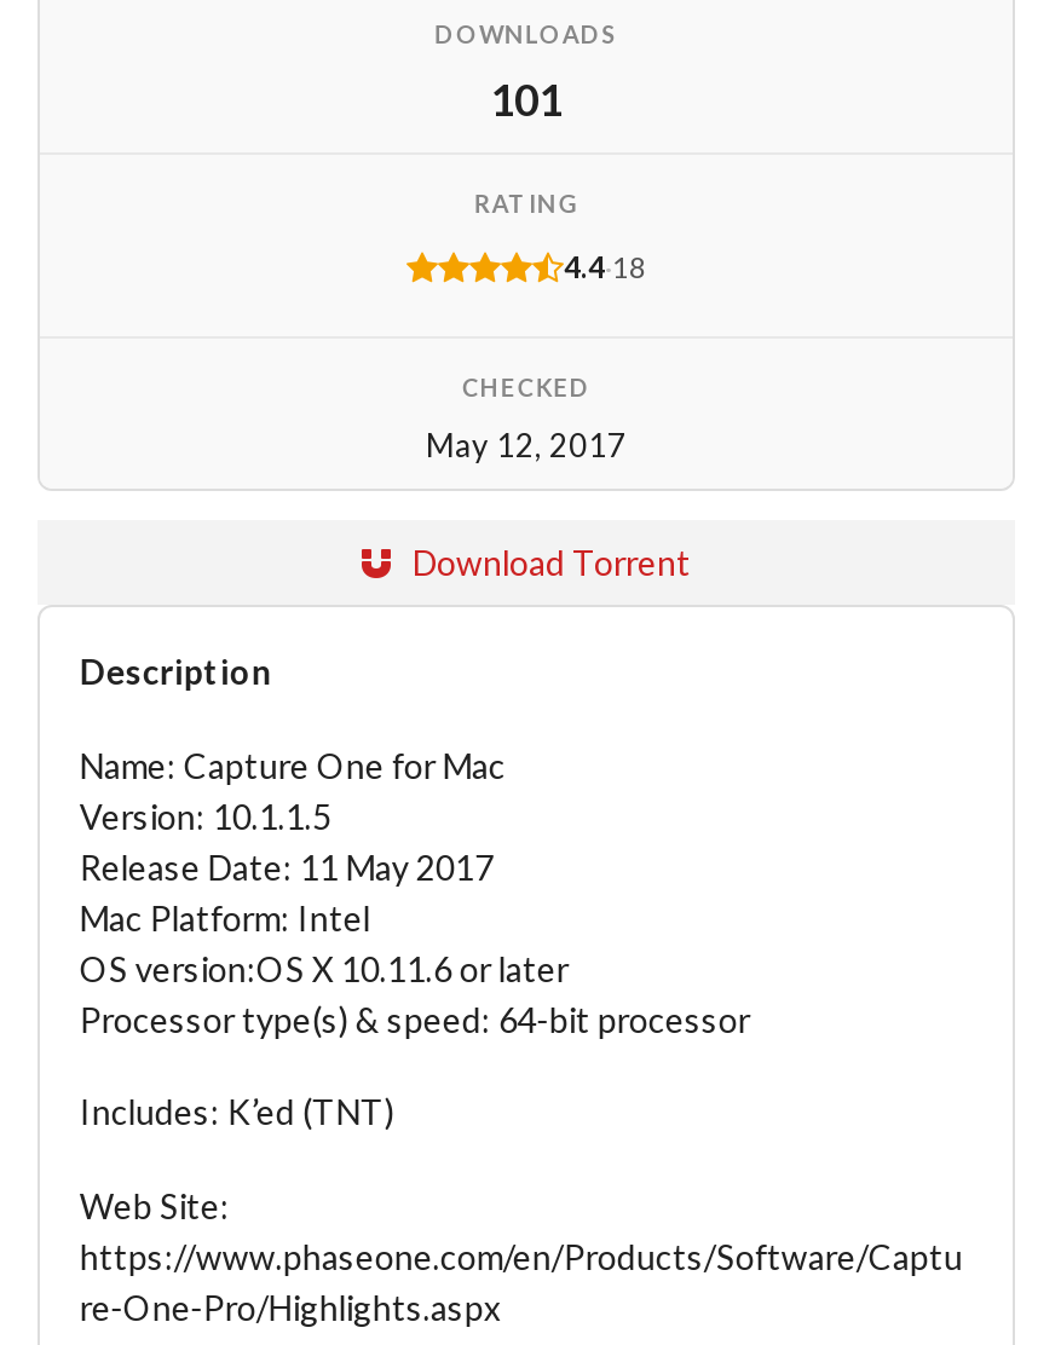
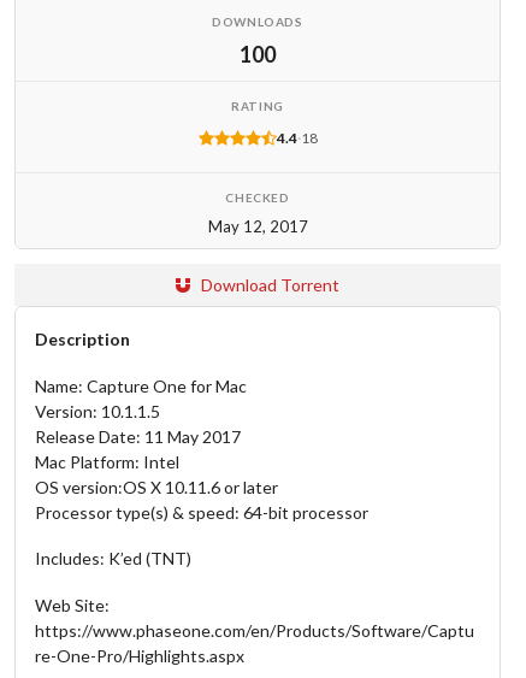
- 101
+ 100
